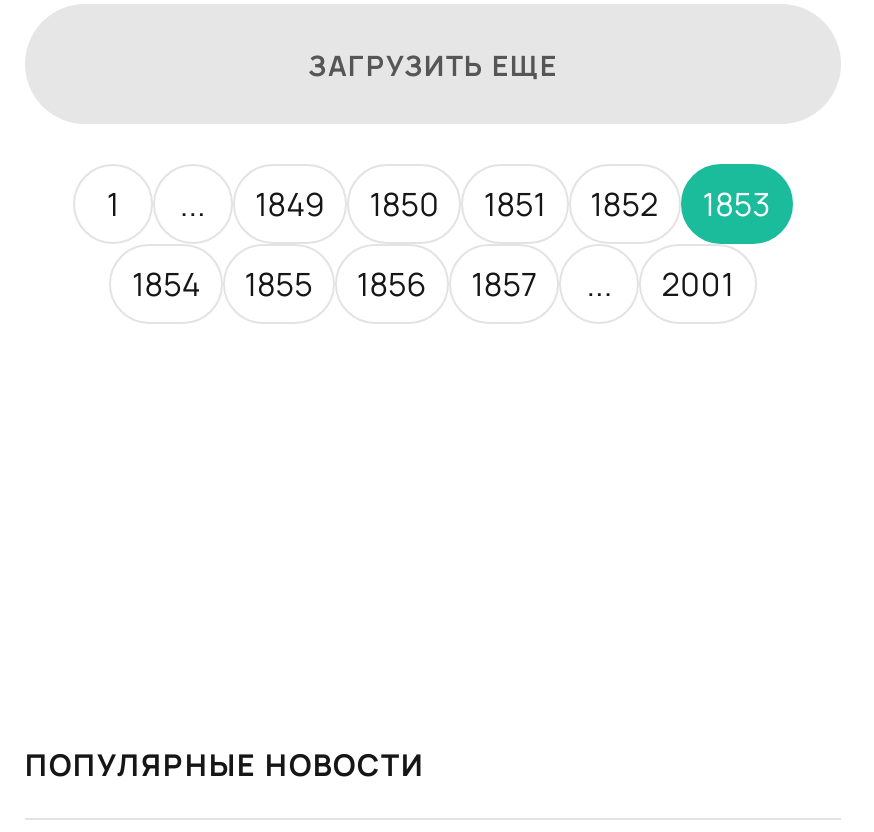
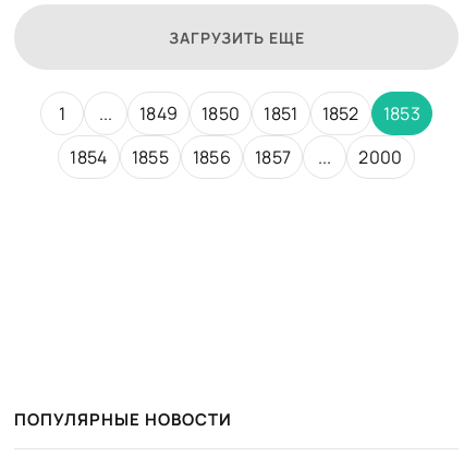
- 2001
+ 2000
